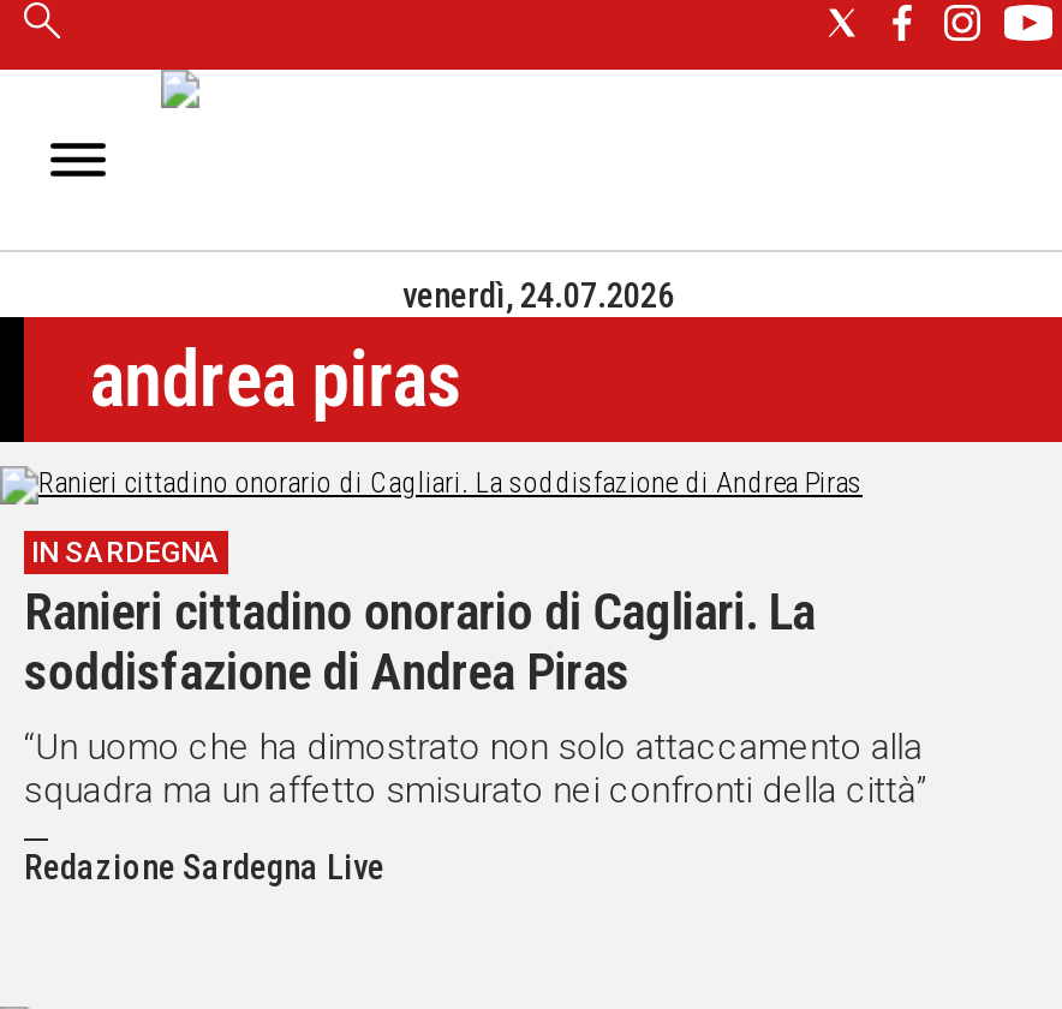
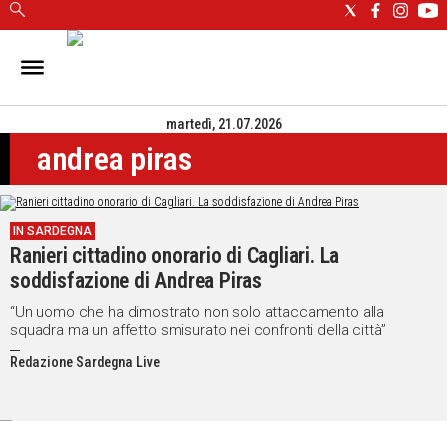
- venerdì, 24.07.2026
+ martedì, 21.07.2026
